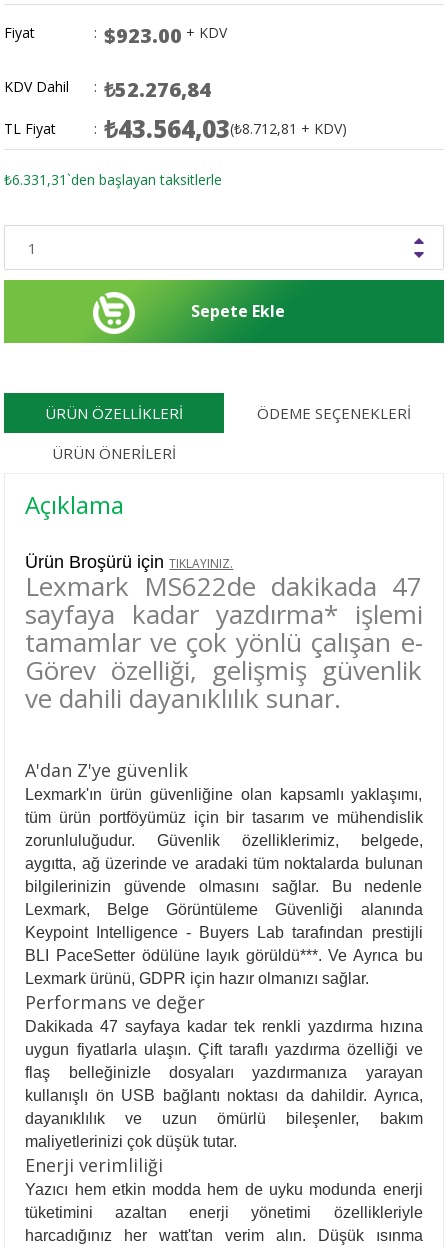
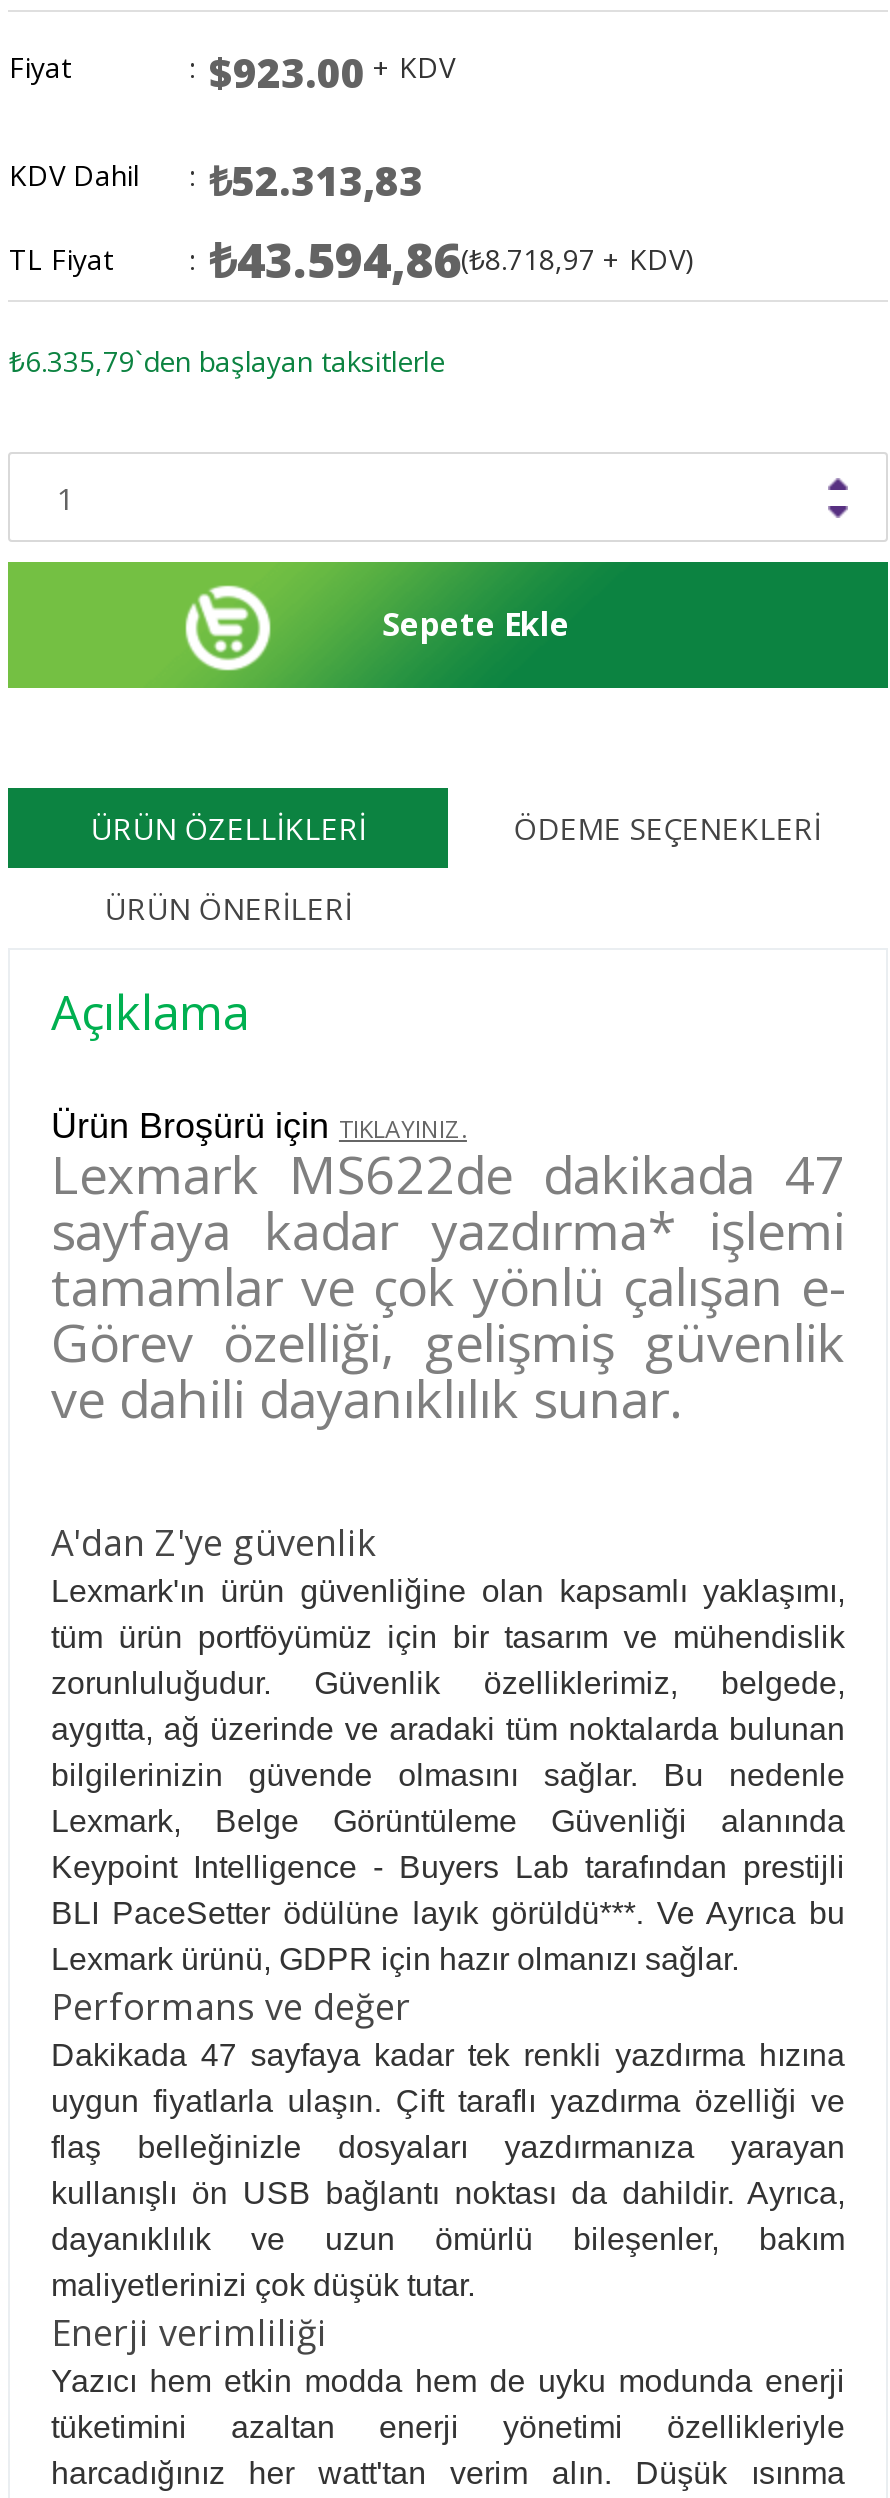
- KDV Dahil : ₺52.276,84
+ KDV Dahil : ₺52.313,83

- : ₺43.564,03(₺8.712,81 + KDV)
+ : ₺43.594,86(₺8.718,97 + KDV)

- ₺6.331,31`den başlayan taksitlerle
+ ₺6.335,79`den başlayan taksitlerle
